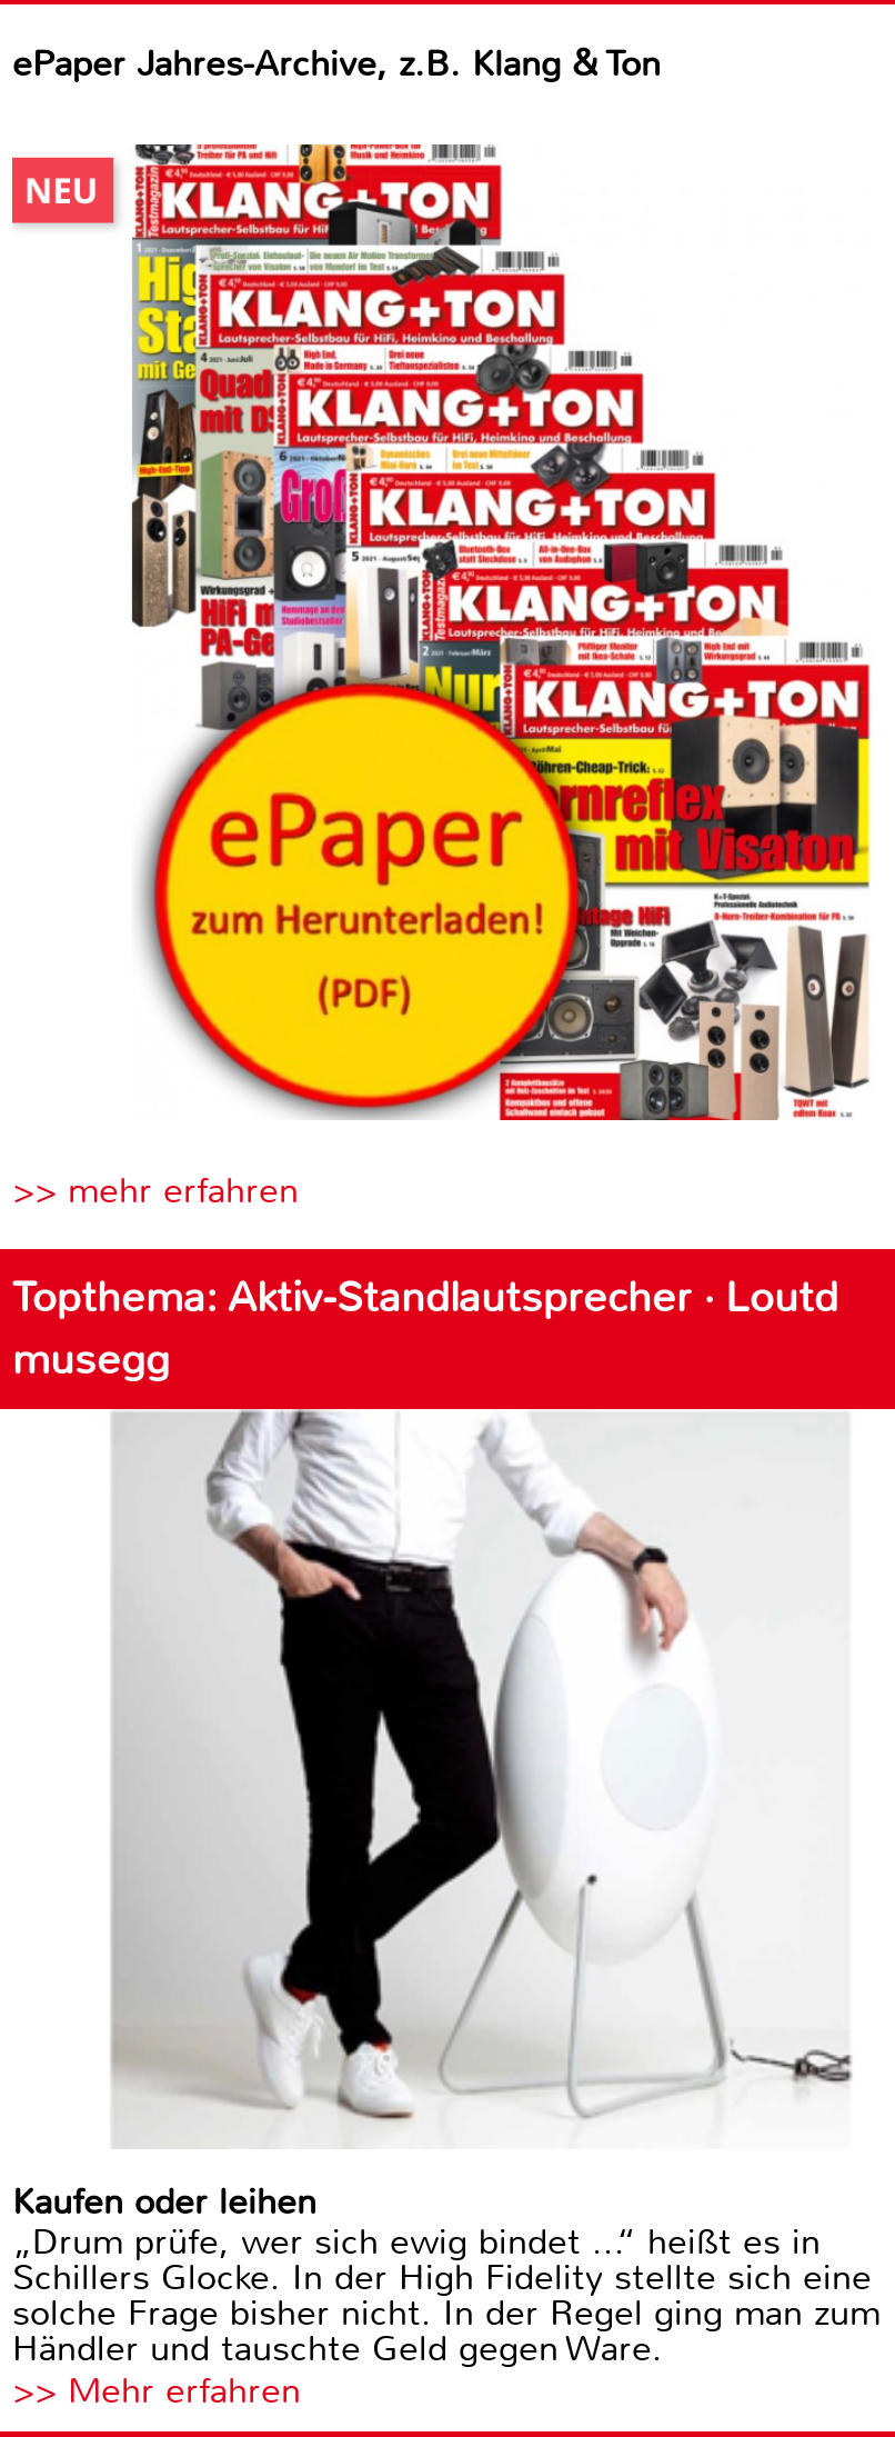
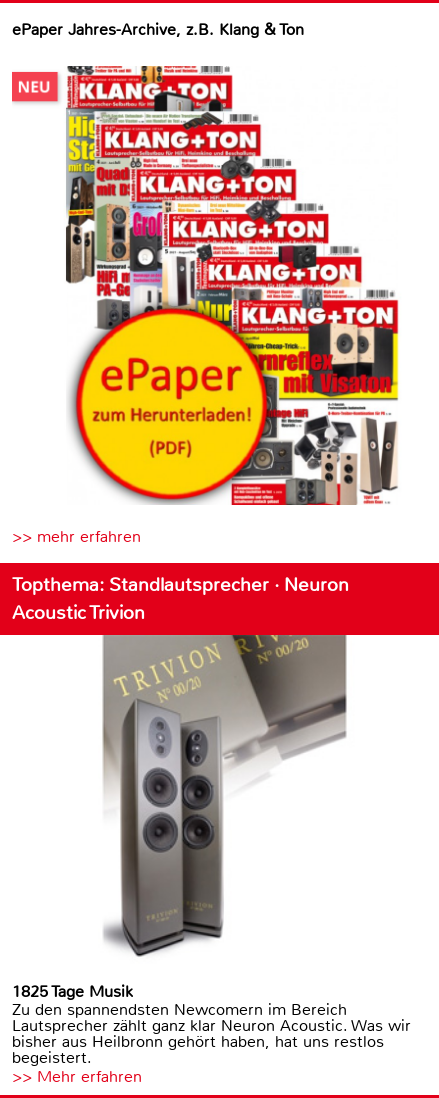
- Topthema: Aktiv-Standlautsprecher · Loutd
- musegg
+ Topthema: Standlautsprecher · Neuron
+ Acoustic Trivion

- [image]
- Kaufen oder leihen
- „Drum prüfe, wer sich ewig bindet ...“ heißt es in
- Schillers Glocke. In der High Fidelity stellte sich eine
- solche Frage bisher nicht. In der Regel ging man zum
- Händler und tauschte Geld gegen Ware.
+ [image]
+ 1825 Tage Musik
+ Zu den spannendsten Newcomern im Bereich
+ Lautsprecher zählt ganz klar Neuron Acoustic. Was wir
+ bisher aus Heilbronn gehört haben, hat uns restlos
+ begeistert.
